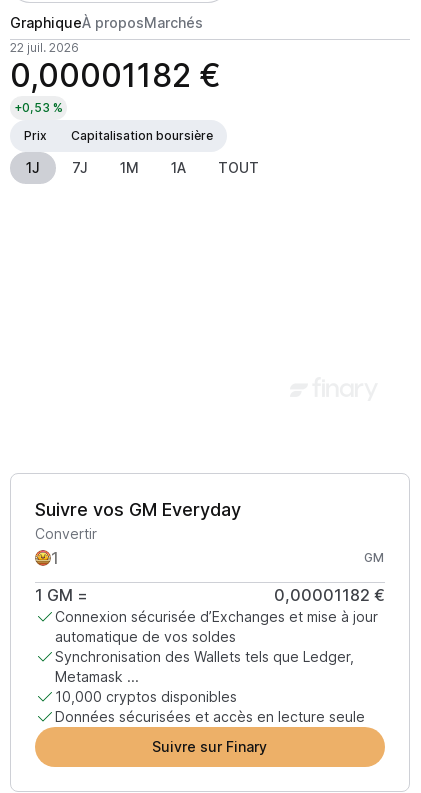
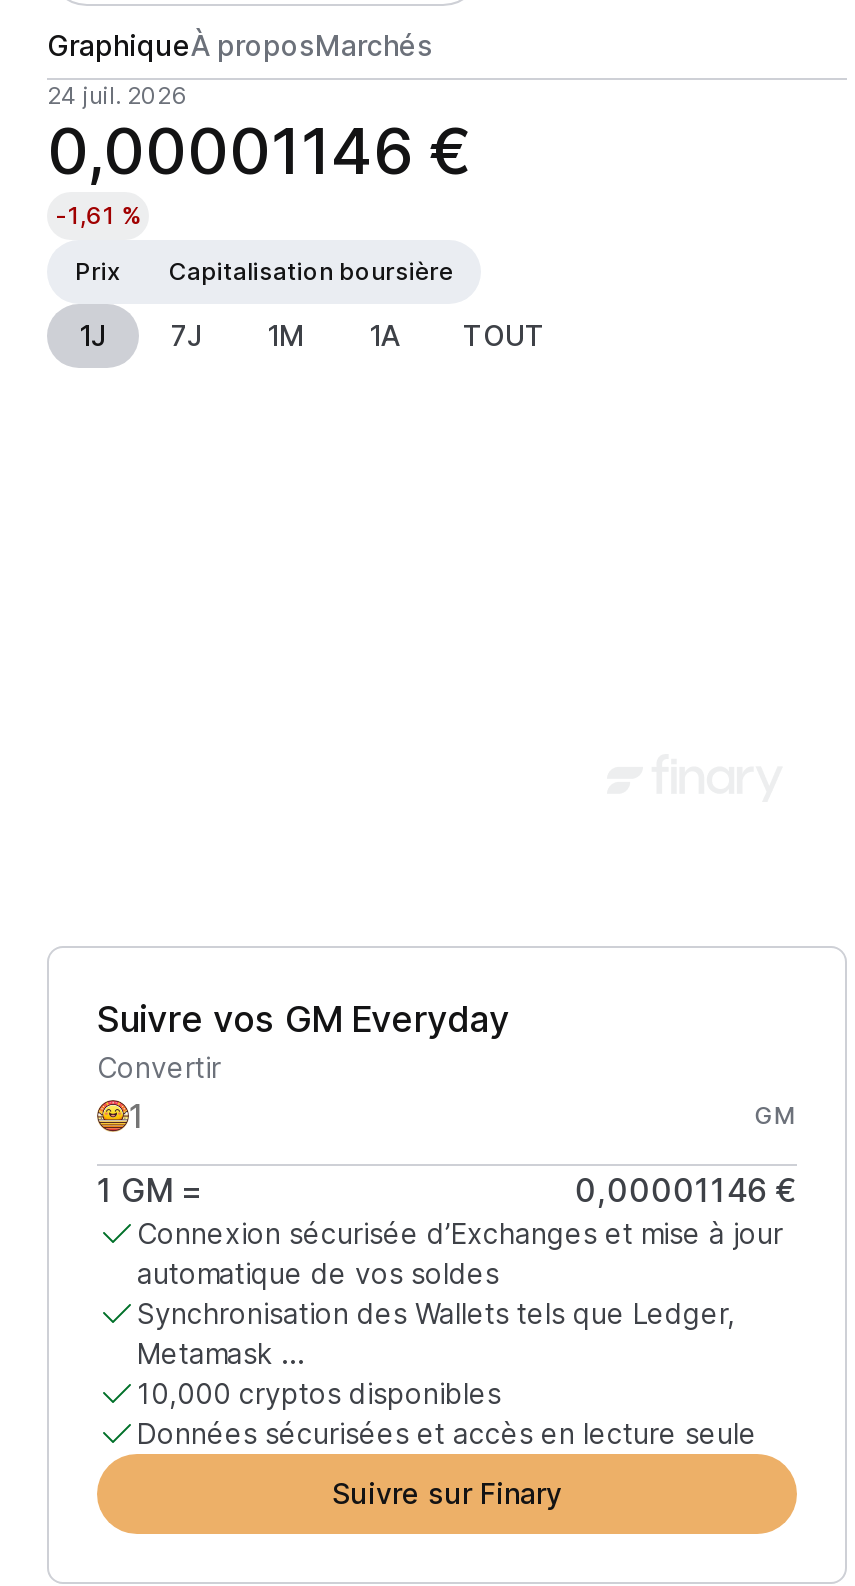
- 22 juil. 2026
+ 24 juil. 2026

- 0,00001182 €
+ 0,00001146 €

- +0,53 %
+ -1,61 %

- 0,00001182 €
+ 0,00001146 €
